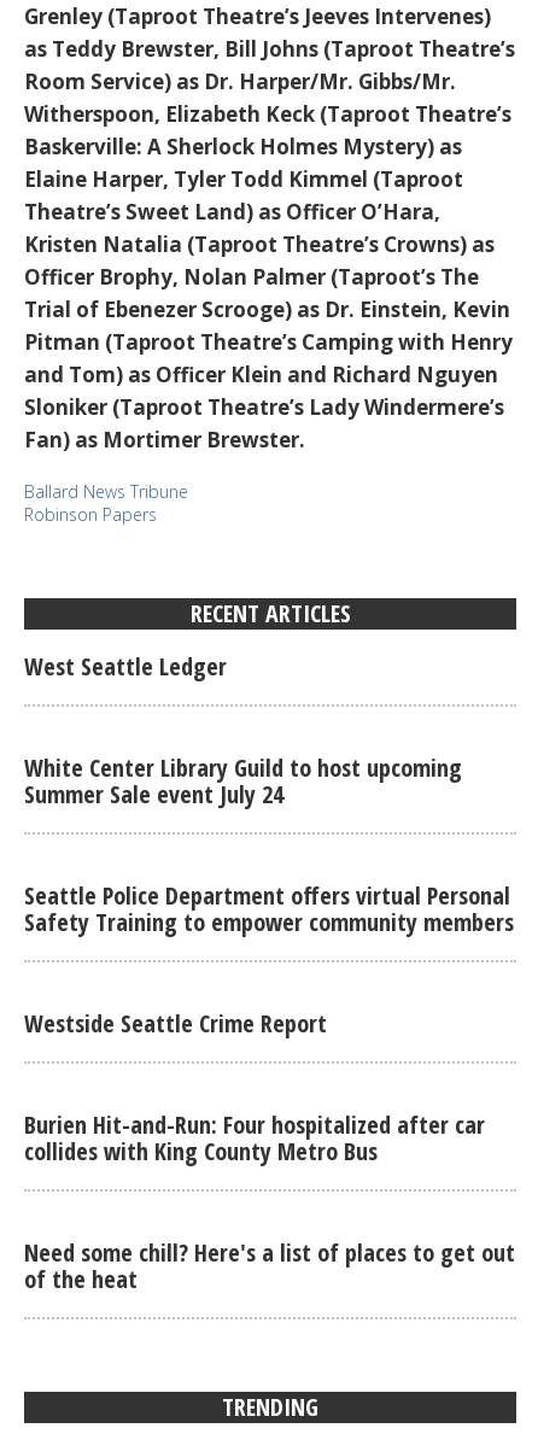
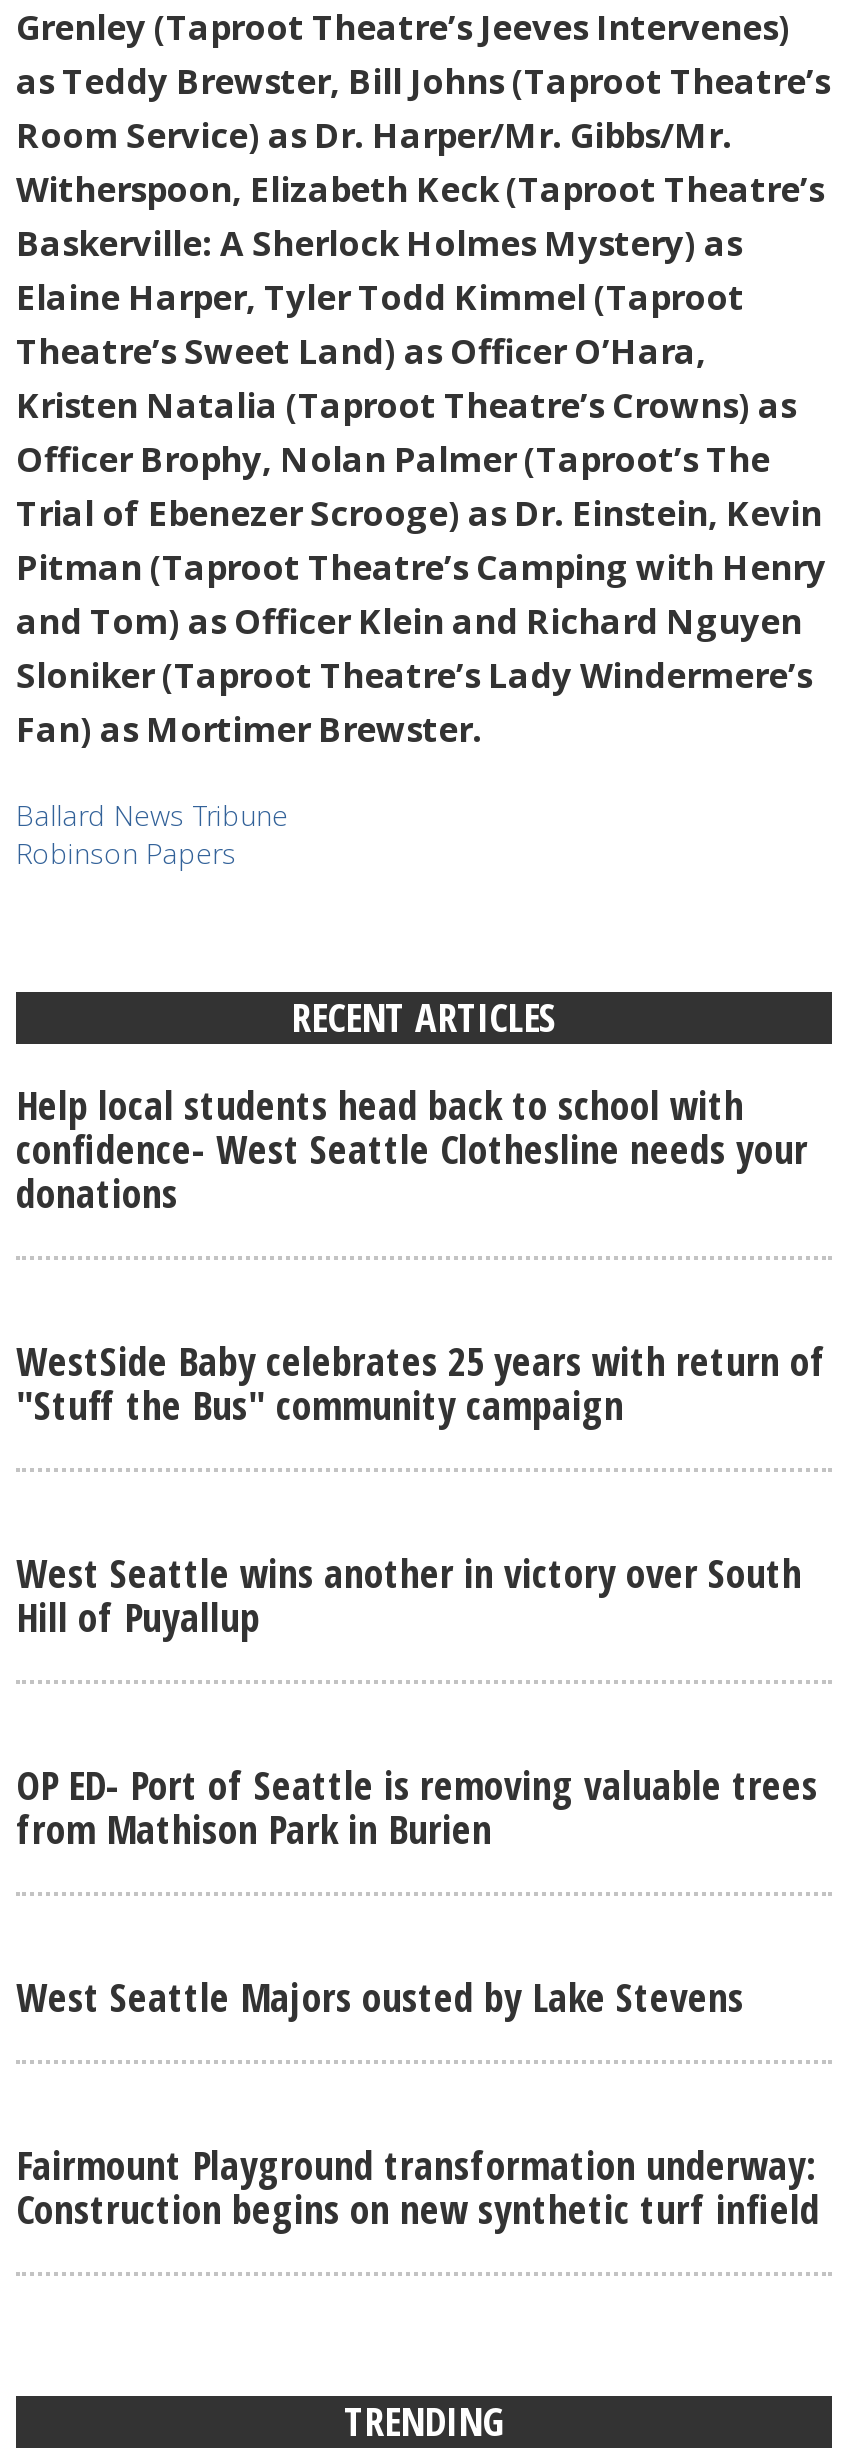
- West Seattle Ledger
+ Help local students head back to school with
+ confidence- West Seattle Clothesline needs your
+ donations

- White Center Library Guild to host upcoming
- Summer Sale event July 24
+ WestSide Baby celebrates 25 years with return of
+ "Stuff the Bus" community campaign

- Seattle Police Department offers virtual Personal
- Safety Training to empower community members
+ West Seattle wins another in victory over South
+ Hill of Puyallup

- Westside Seattle Crime Report
+ OP ED- Port of Seattle is removing valuable trees
+ from Mathison Park in Burien

- Burien Hit-and-Run: Four hospitalized after car
- collides with King County Metro Bus
+ West Seattle Majors ousted by Lake Stevens

- Need some chill? Here's a list of places to get out
- of the heat
+ Fairmount Playground transformation underway:
+ Construction begins on new synthetic turf infield
